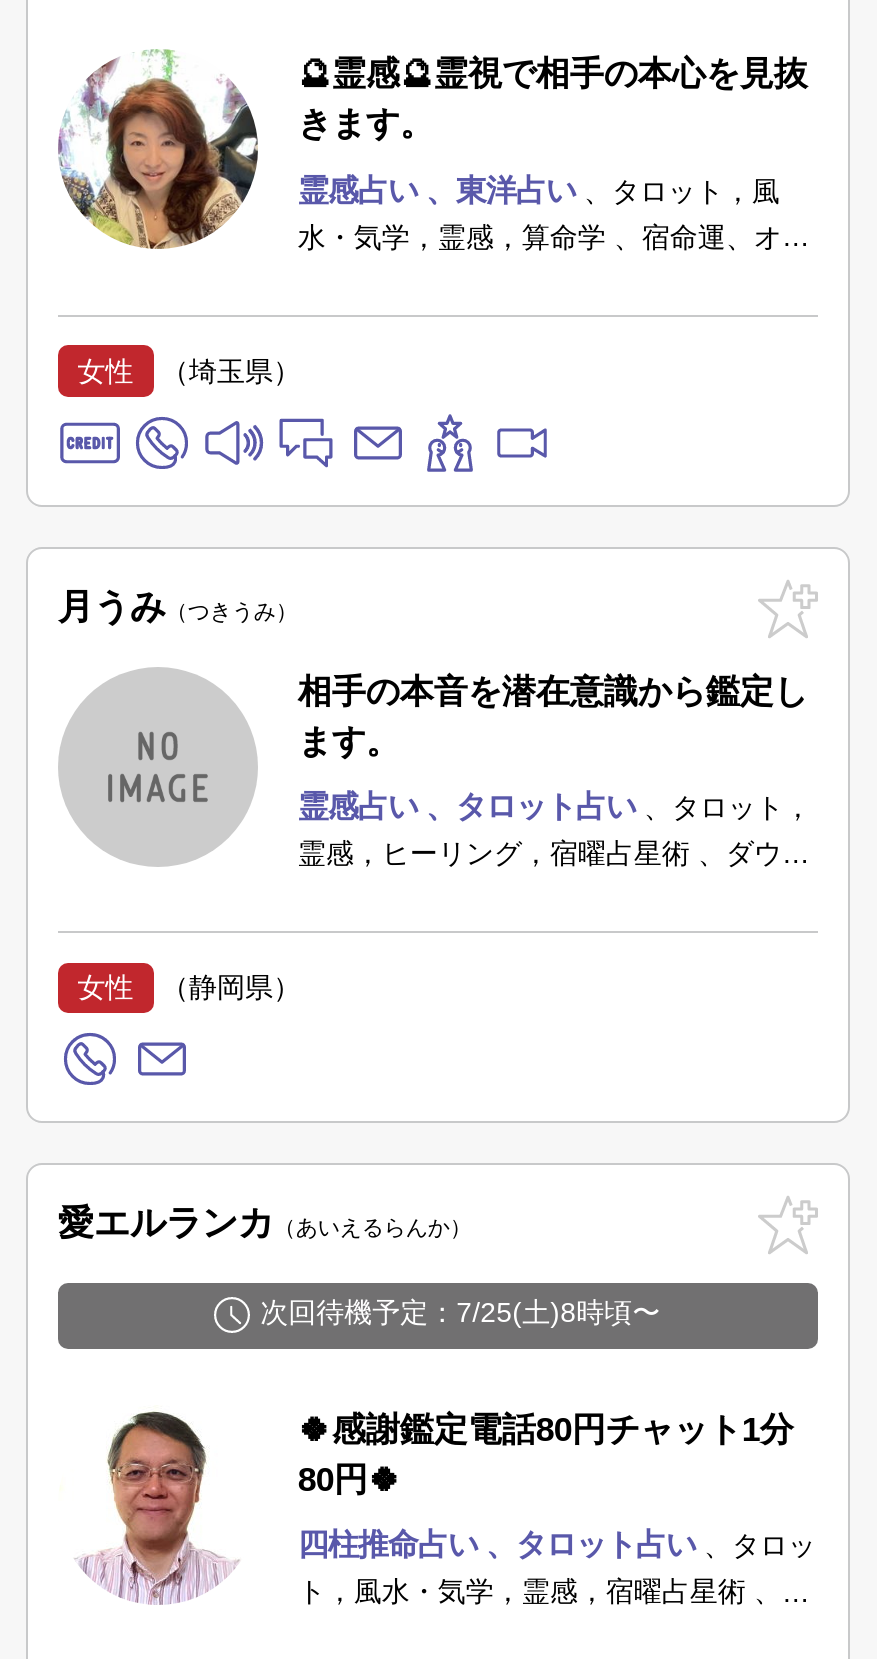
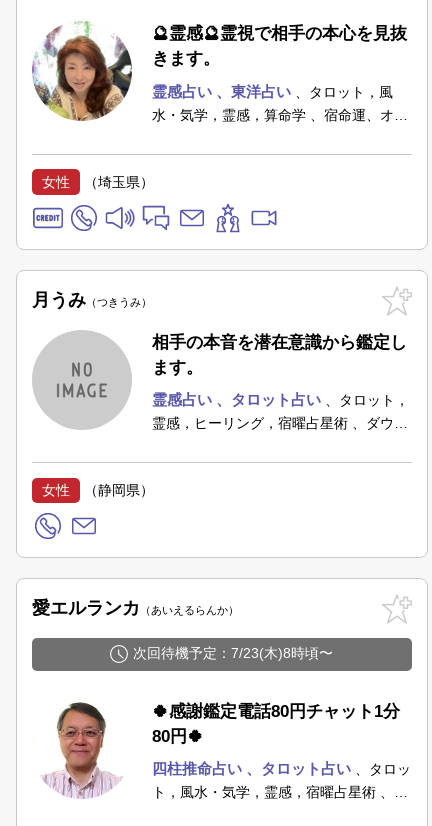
- 次回待機予定：7/25(土)8時頃〜
+ 次回待機予定：7/23(木)8時頃〜
